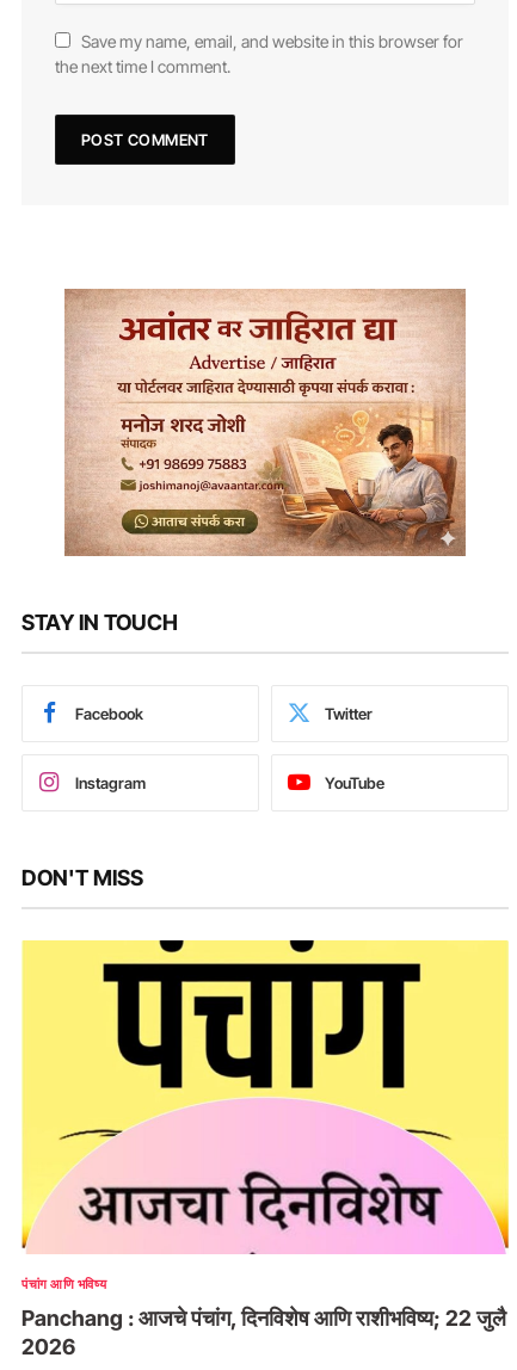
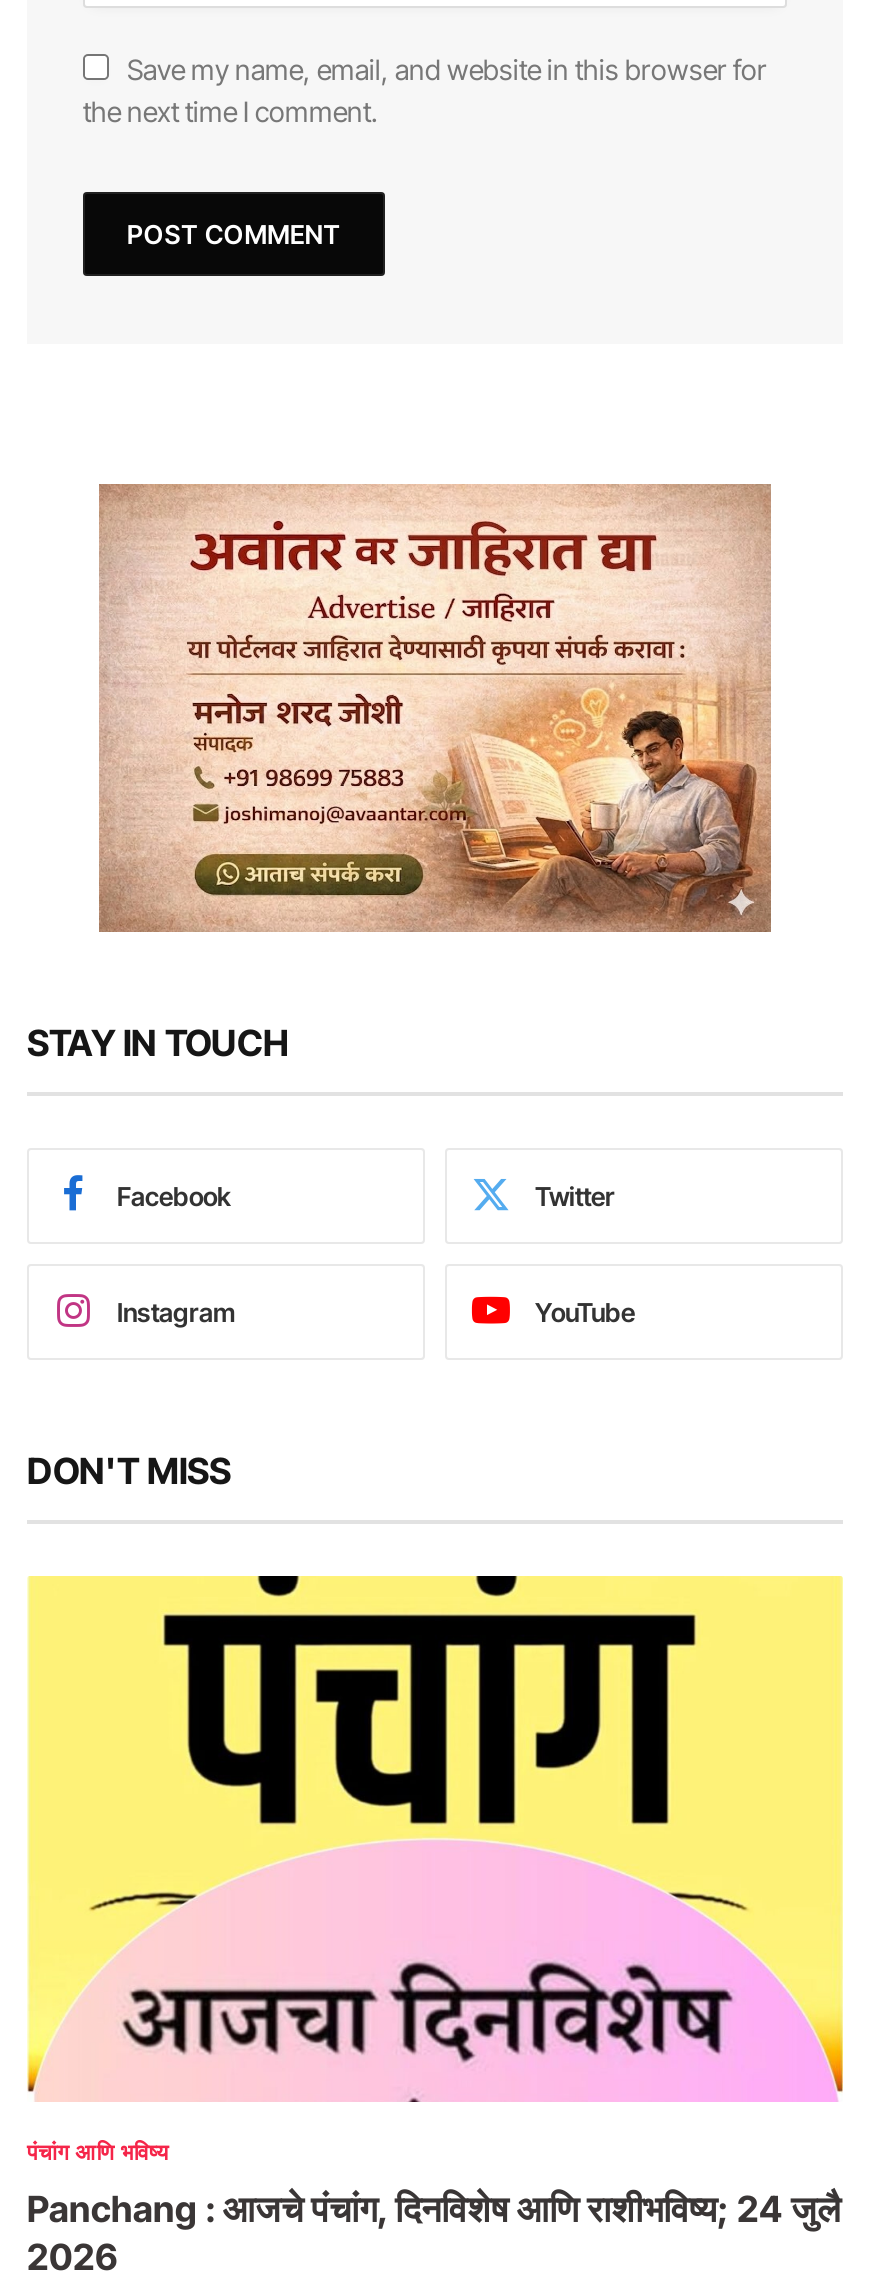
- Panchang : आजचे पंचांग, दिनविशेष आणि राशीभविष्य; 22 जुलै
+ Panchang : आजचे पंचांग, दिनविशेष आणि राशीभविष्य; 24 जुलै
